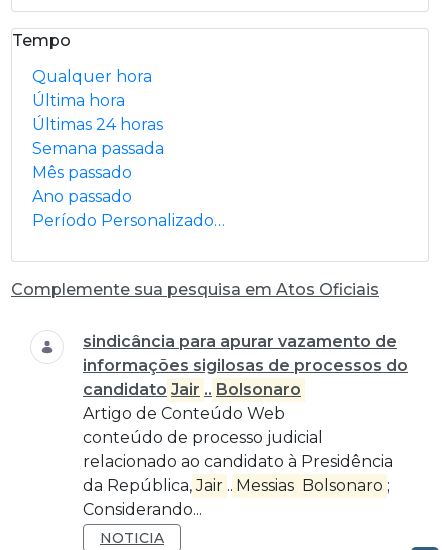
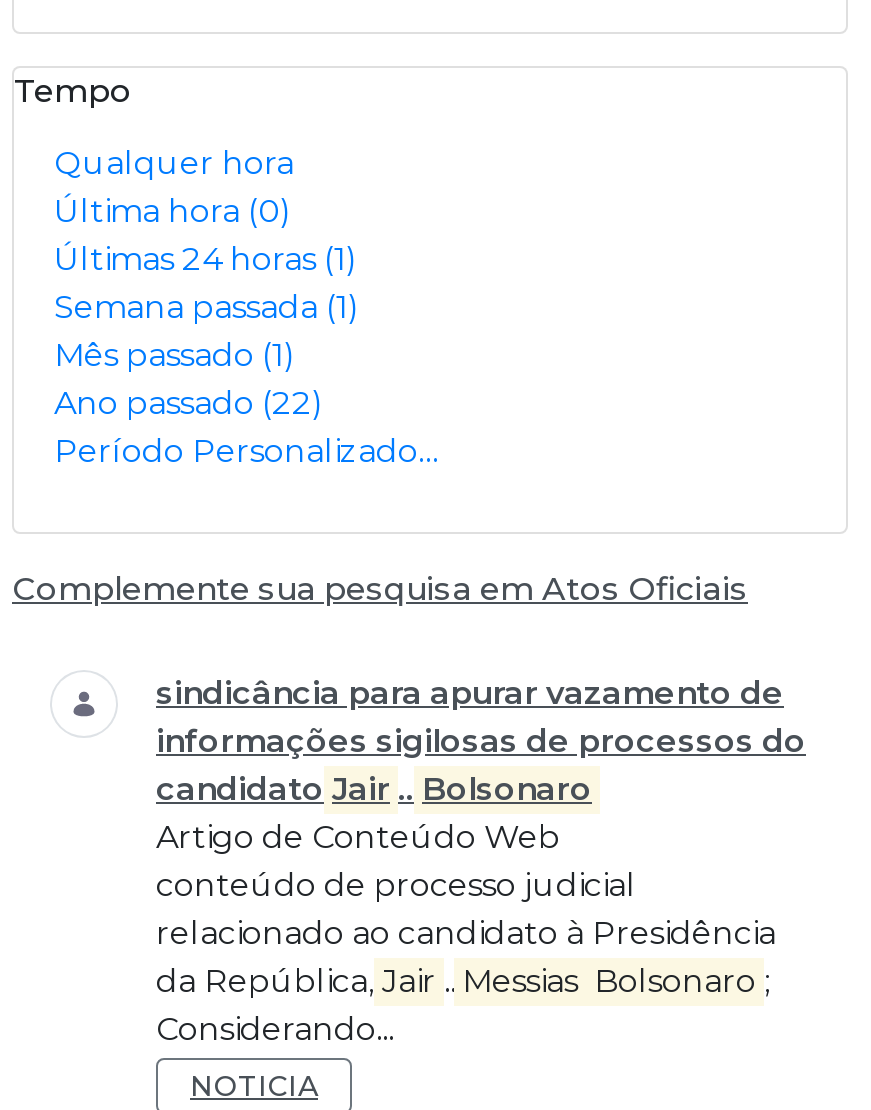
- Última hora
- Últimas 24 horas
- Semana passada
- Mês passado
- Ano passado
+ Última hora (0)
+ Últimas 24 horas (1)
+ Semana passada (1)
+ Mês passado (1)
+ Ano passado (22)
